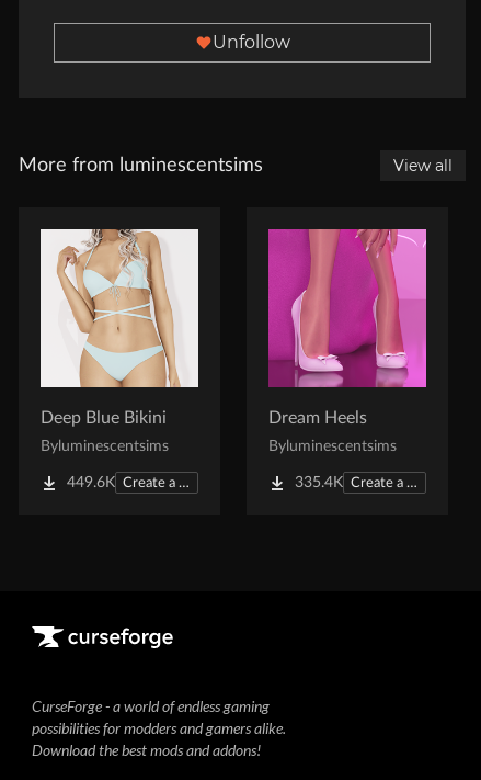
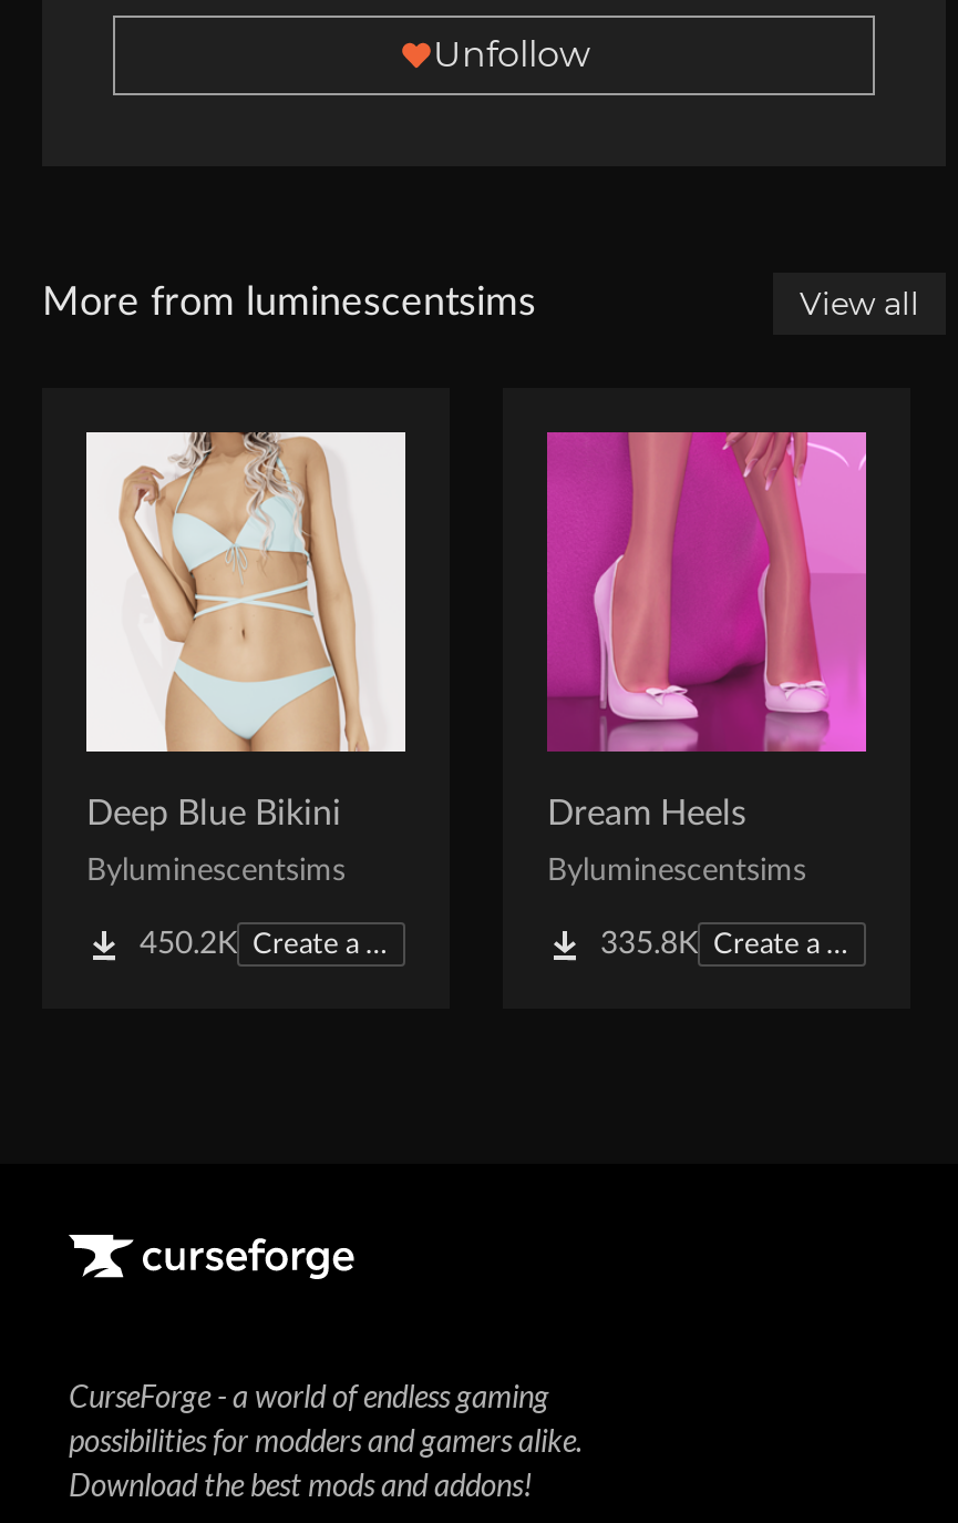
- 449.6K
+ 450.2K

- 335.4K
+ 335.8K
